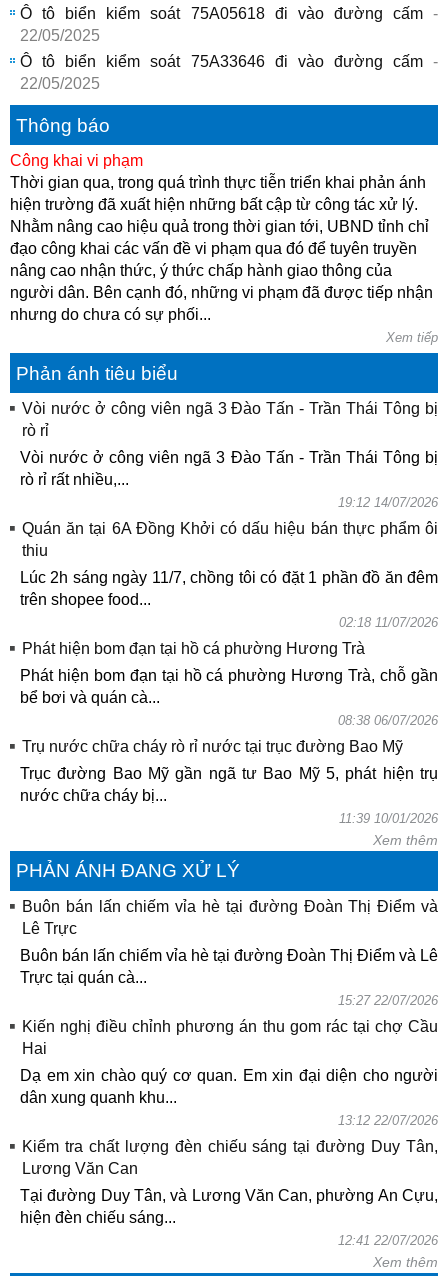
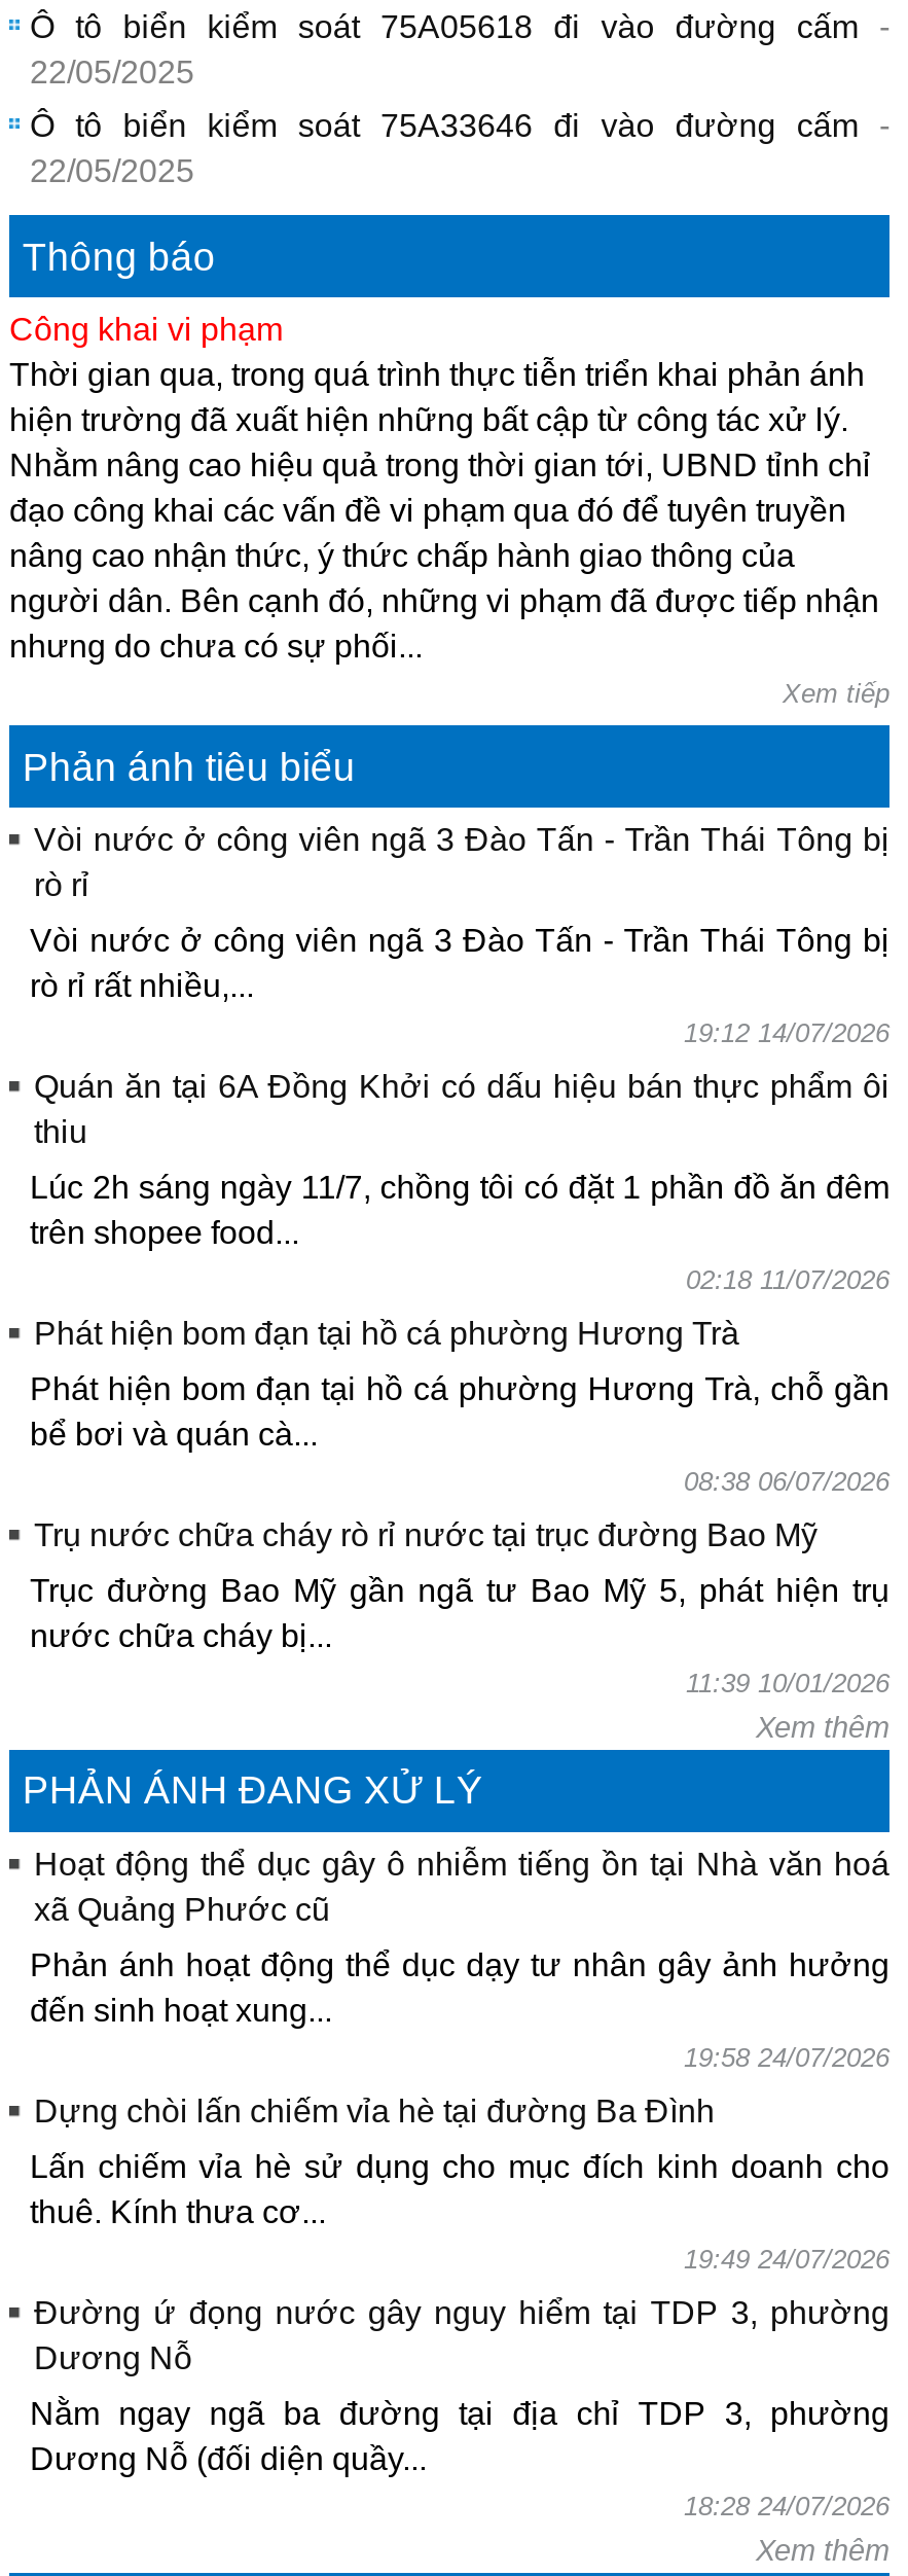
- Buôn bán lấn chiếm vỉa hè tại đường Đoàn Thị Điểm và
- Lê Trực
+ Hoạt động thể dục gây ô nhiễm tiếng ồn tại Nhà văn hoá
+ xã Quảng Phước cũ

- Buôn bán lấn chiếm vỉa hè tại đường Đoàn Thị Điểm và Lê
- Trực tại quán cà...
- 15:27 22/07/2026
+ Phản ánh hoạt động thể dục dạy tư nhân gây ảnh hưởng
+ đến sinh hoạt xung...
+ 19:58 24/07/2026

- Kiến nghị điều chỉnh phương án thu gom rác tại chợ Cầu
- Hai
+ Dựng chòi lấn chiếm vỉa hè tại đường Ba Đình

- Dạ em xin chào quý cơ quan. Em xin đại diện cho người
- dân xung quanh khu...
- 13:12 22/07/2026
+ Lấn chiếm vỉa hè sử dụng cho mục đích kinh doanh cho
+ thuê. Kính thưa cơ...
+ 19:49 24/07/2026

- Kiểm tra chất lượng đèn chiếu sáng tại đường Duy Tân,
- Lương Văn Can
+ Đường ứ đọng nước gây nguy hiểm tại TDP 3, phường
+ Dương Nỗ

- Tại đường Duy Tân, và Lương Văn Can, phường An Cựu,
- hiện đèn chiếu sáng...
- 12:41 22/07/2026
+ Nằm ngay ngã ba đường tại địa chỉ TDP 3, phường
+ Dương Nỗ (đối diện quầy...
+ 18:28 24/07/2026
